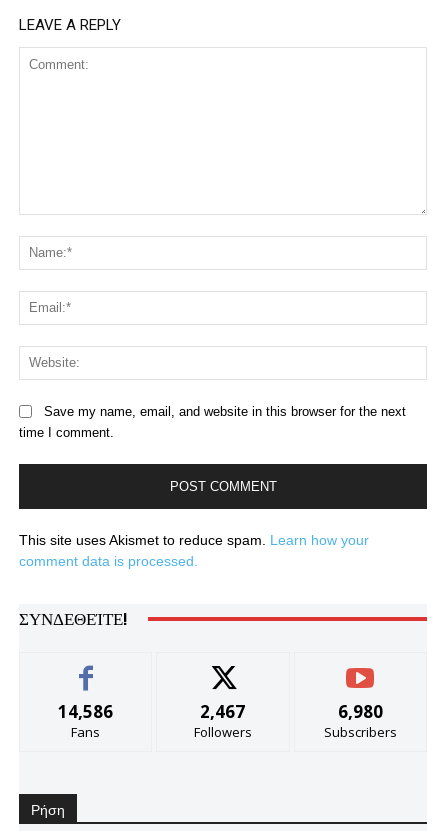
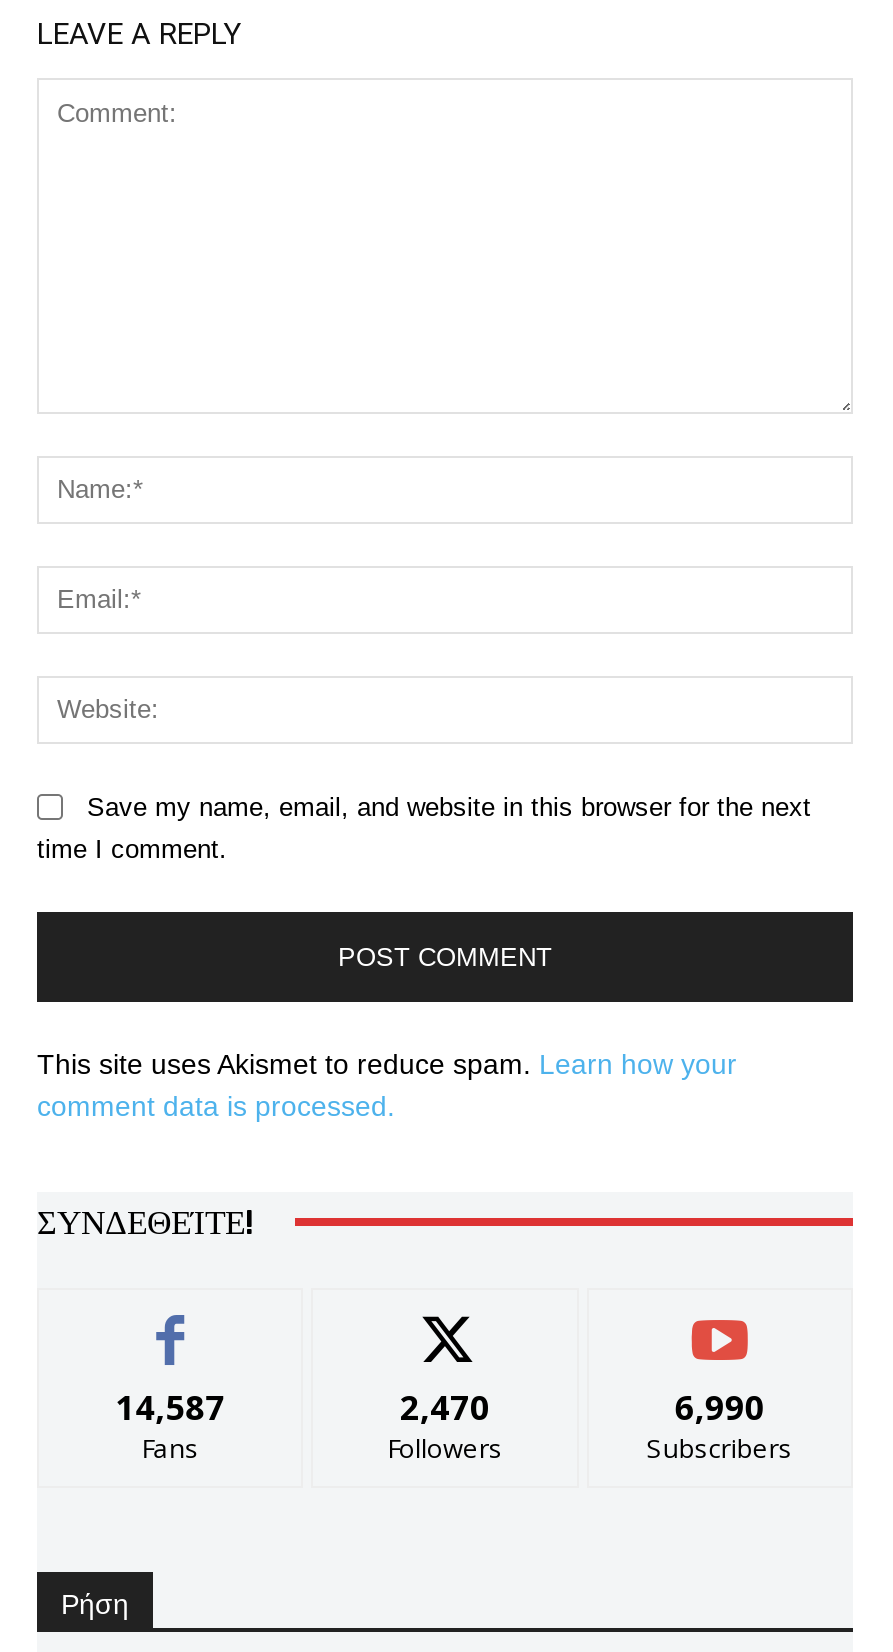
- 14,586
+ 14,587

- 2,467
+ 2,470

- 6,980
+ 6,990
